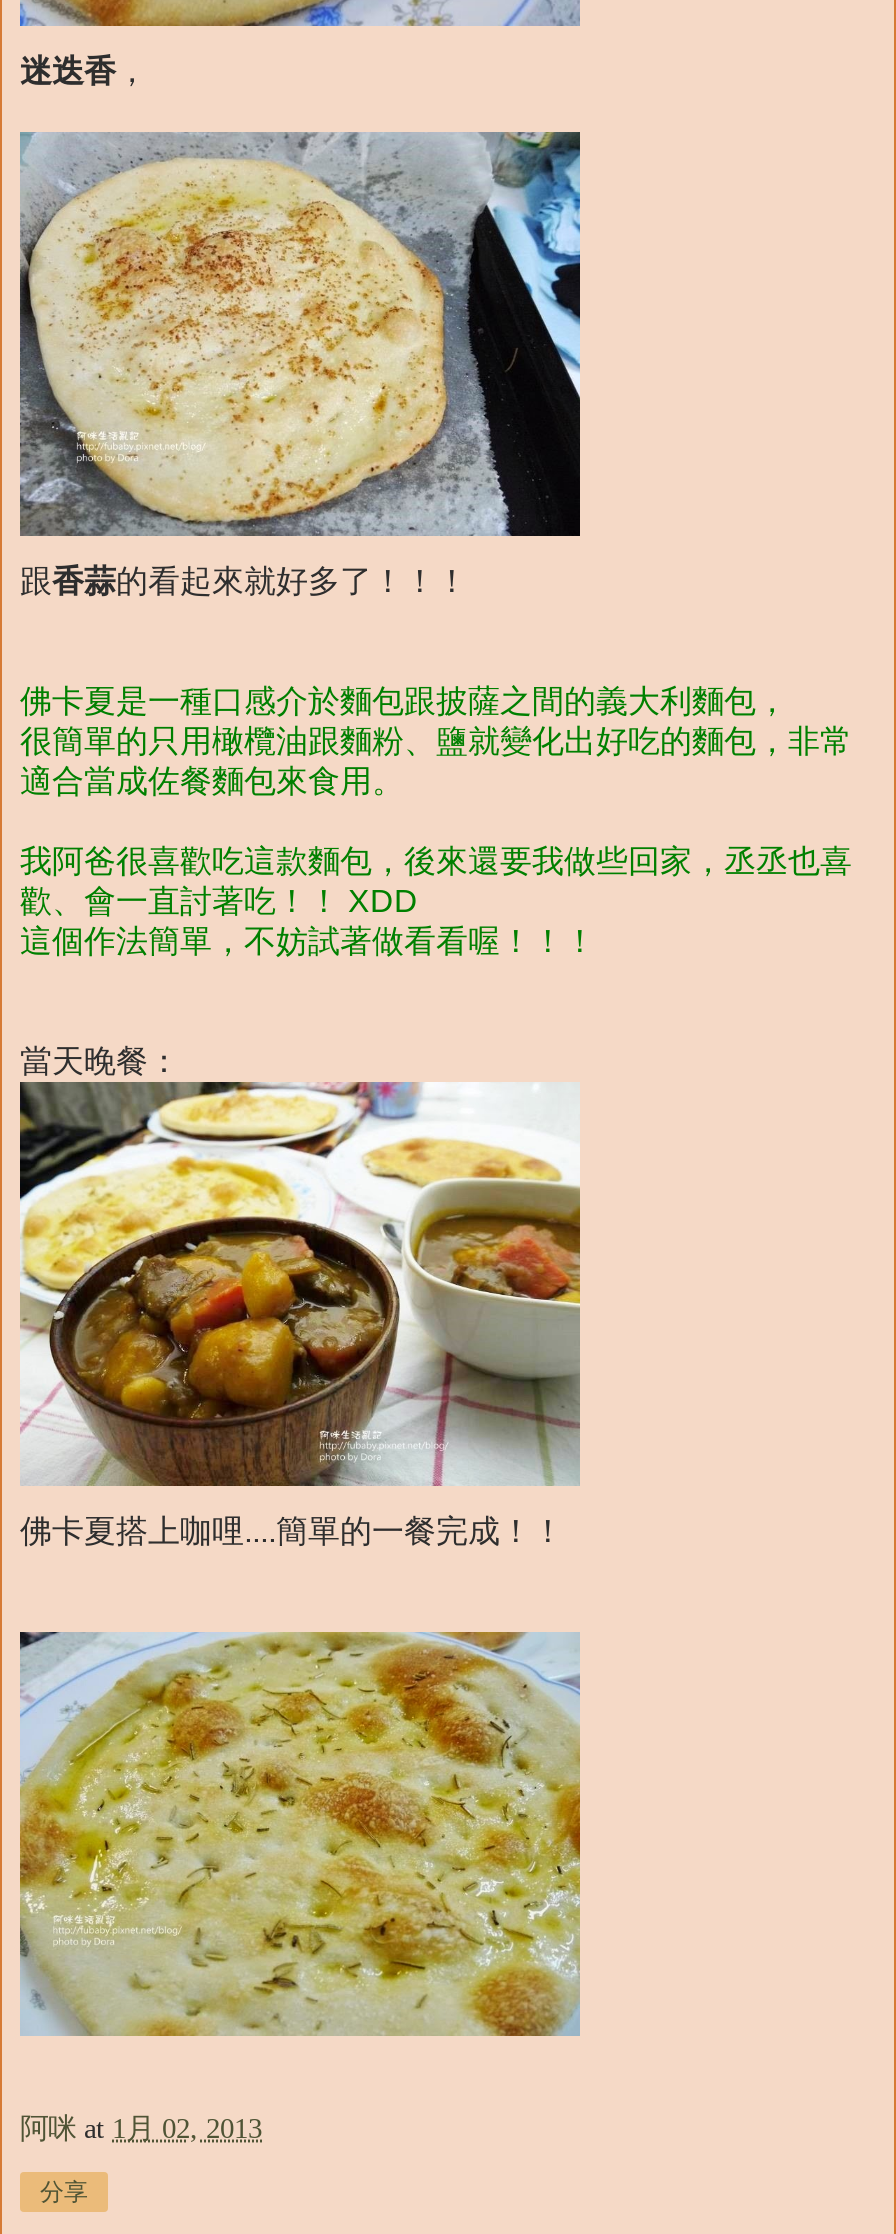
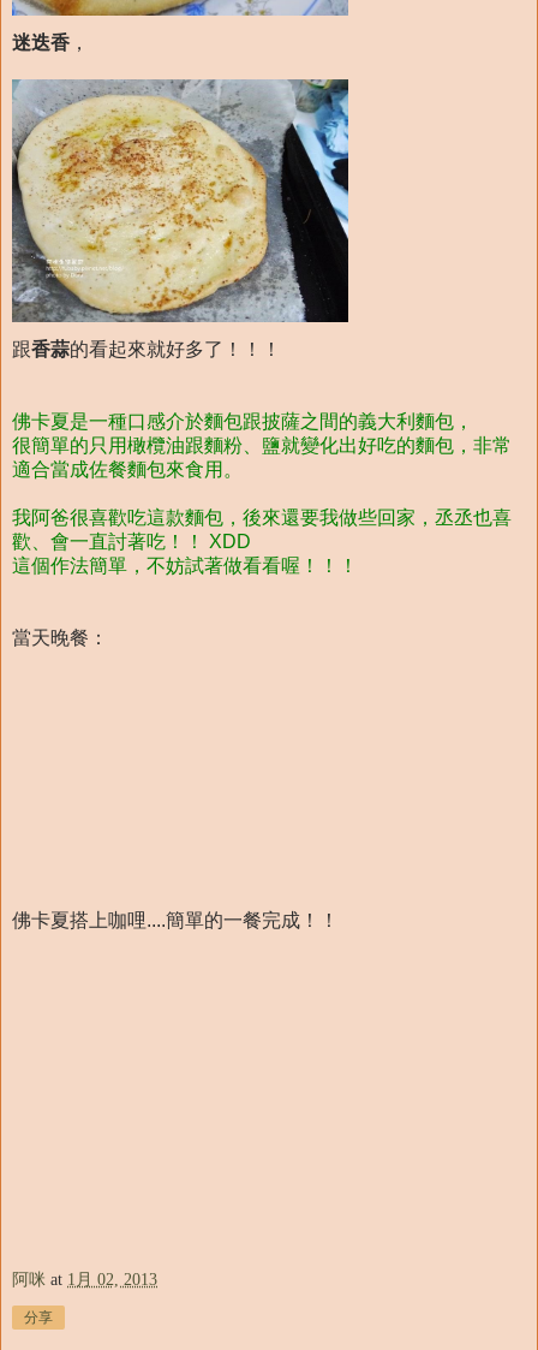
- [image]

- [image]
